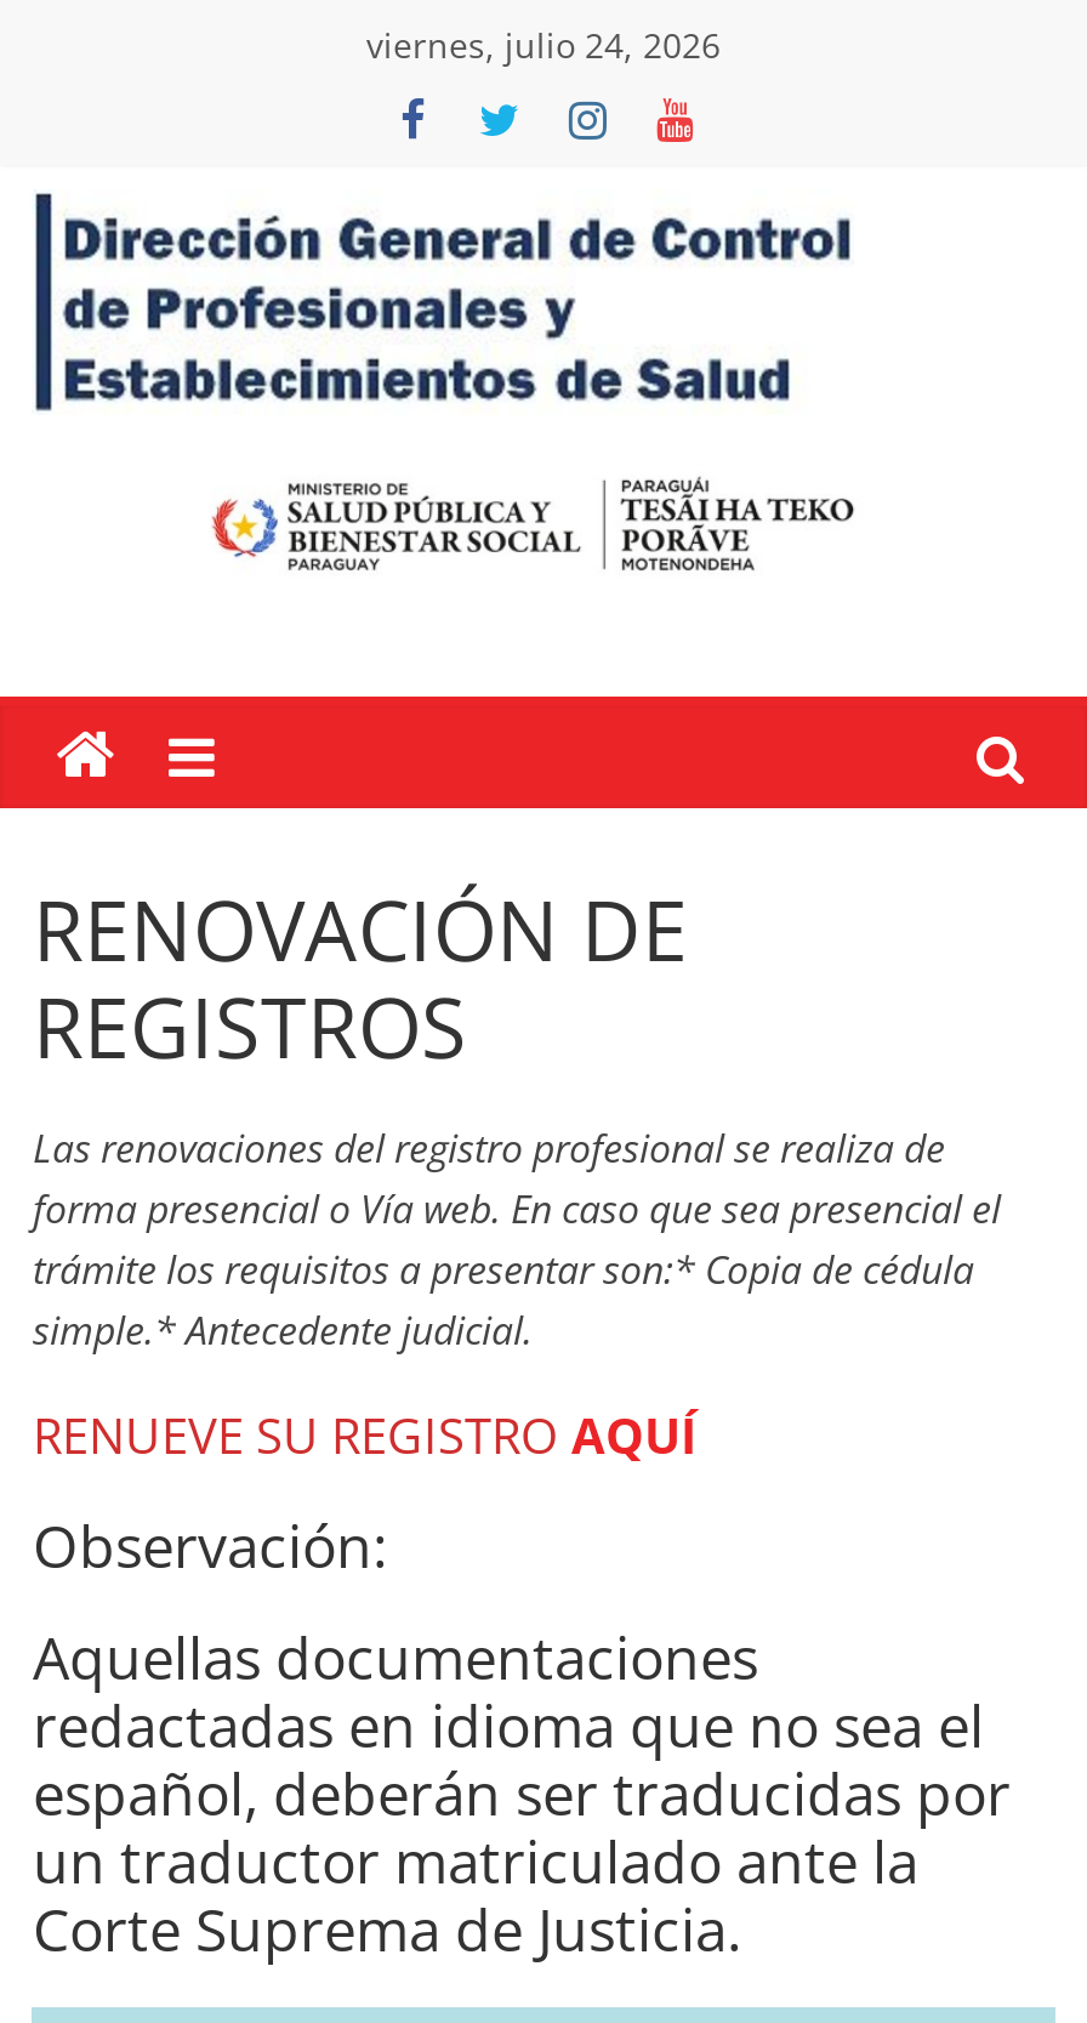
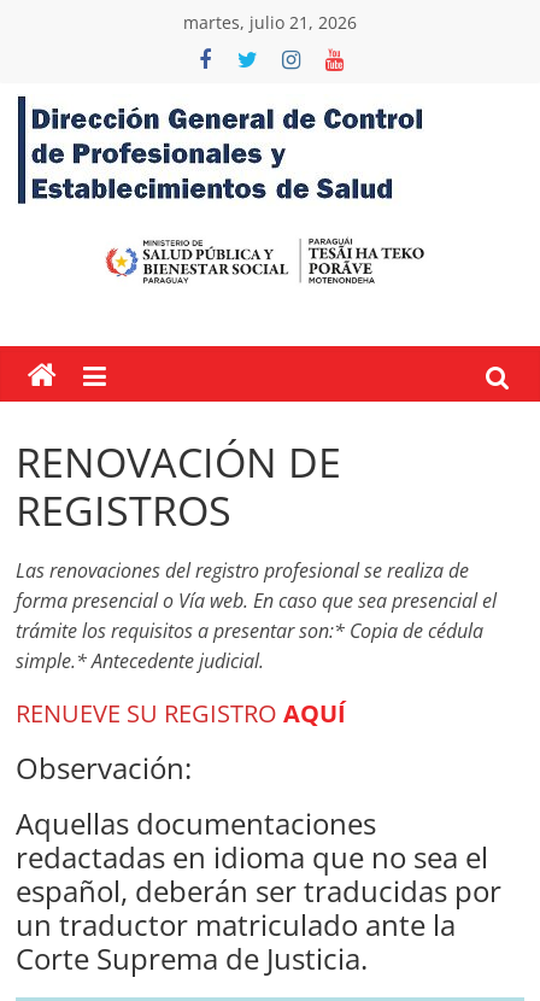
- viernes, julio 24, 2026
+ martes, julio 21, 2026
